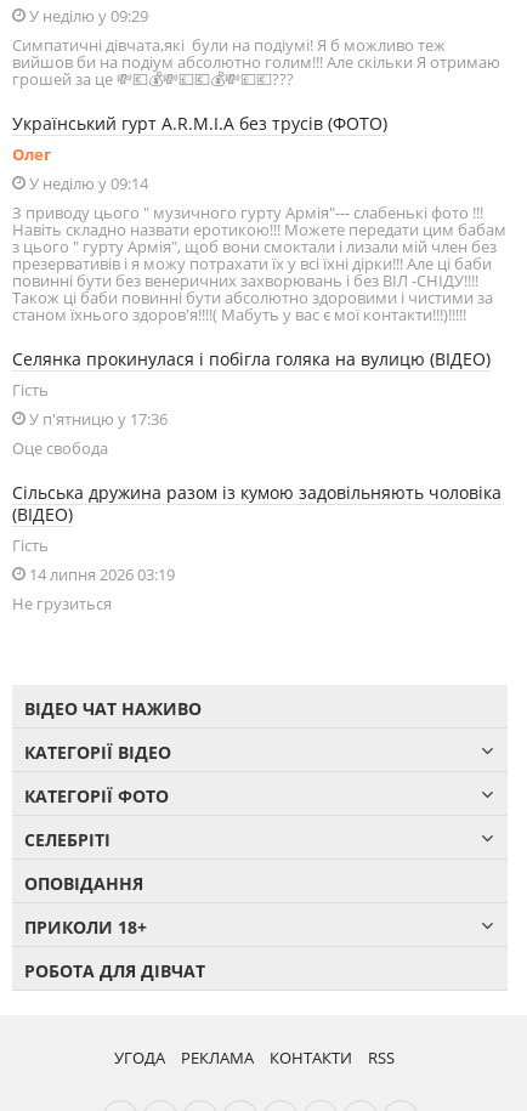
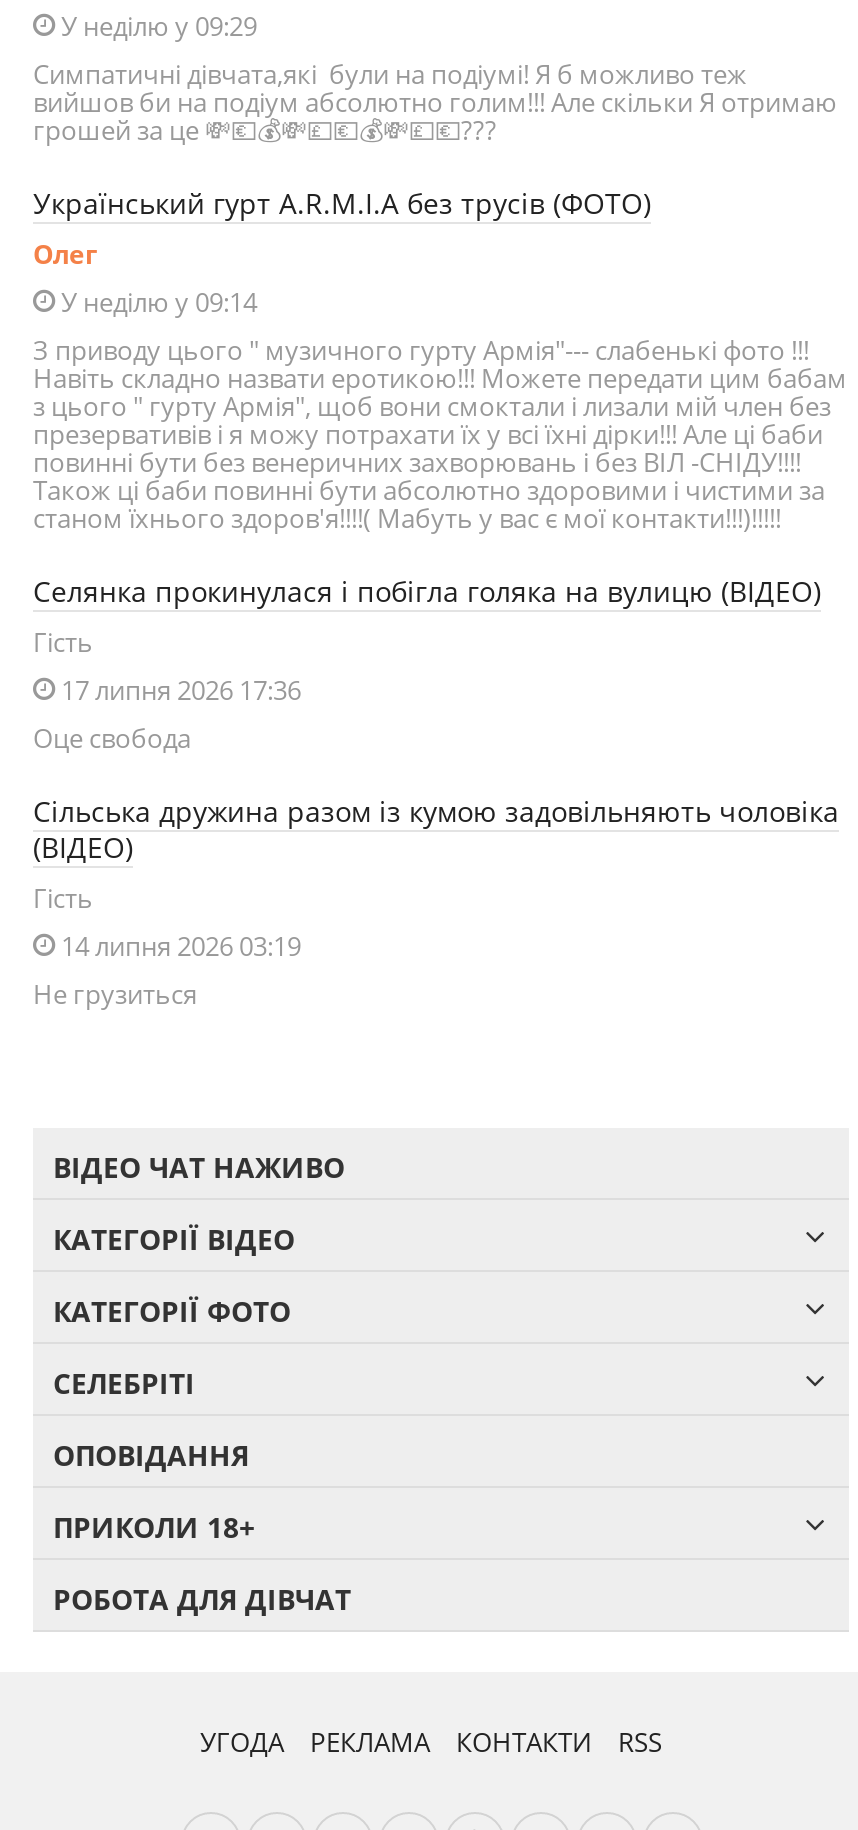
- У п'ятницю у 17:36
+ 17 липня 2026 17:36
